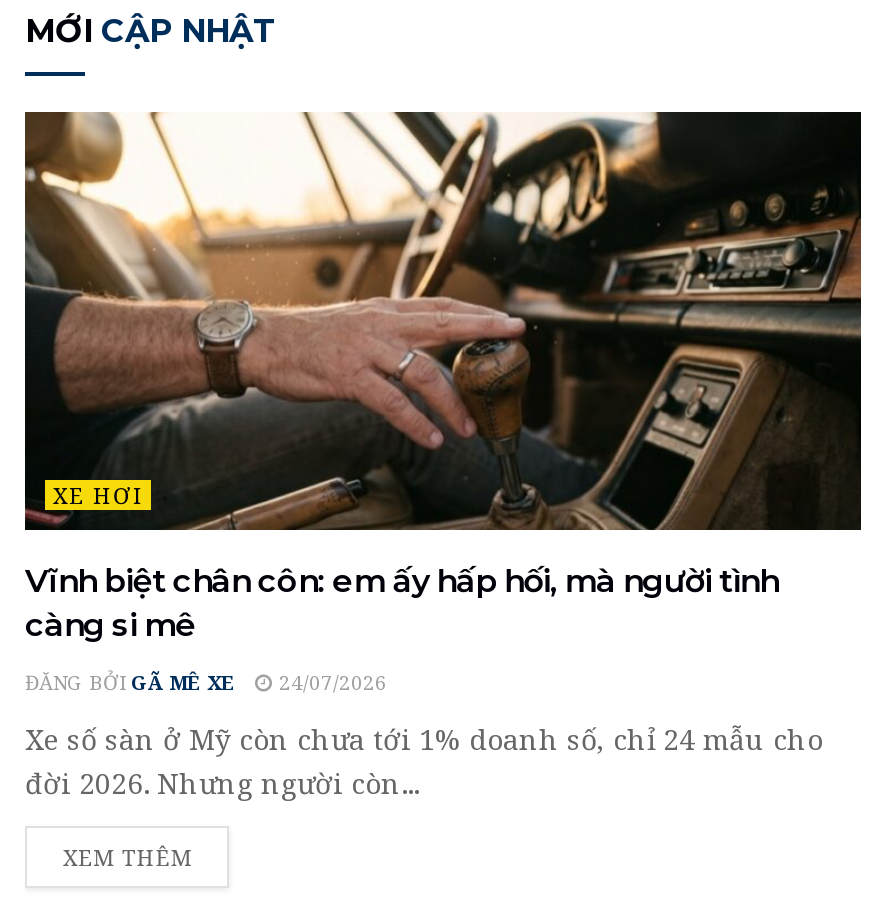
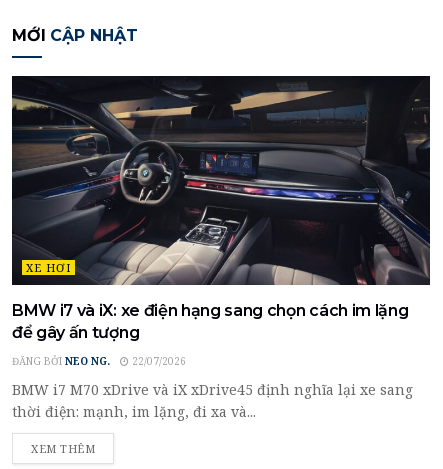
- [image]
- Vĩnh biệt chân côn: em ấy hấp hối, mà người tình
- càng si mê
+ [image]
+ BMW i7 và iX: xe điện hạng sang chọn cách im lặng
+ để gây ấn tượng

- ĐĂNG BỞI GÃ MÊ XE
- 24/07/2026
+ ĐĂNG BỞI NEO NG.
+ 22/07/2026

- Xe số sàn ở Mỹ còn chưa tới 1% doanh số, chỉ 24 mẫu cho
- đời 2026. Nhưng người còn...
+ BMW i7 M70 xDrive và iX xDrive45 định nghĩa lại xe sang
+ thời điện: mạnh, im lặng, đi xa và...
